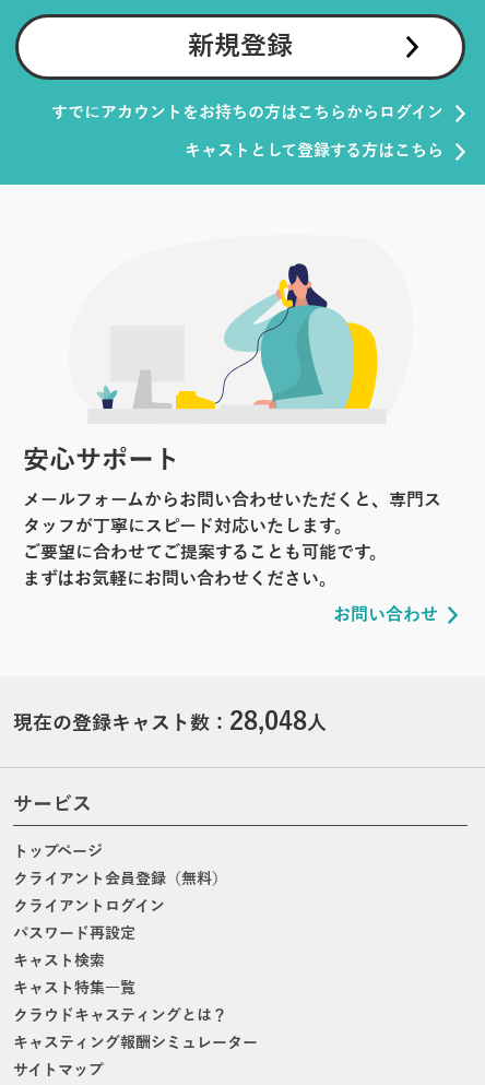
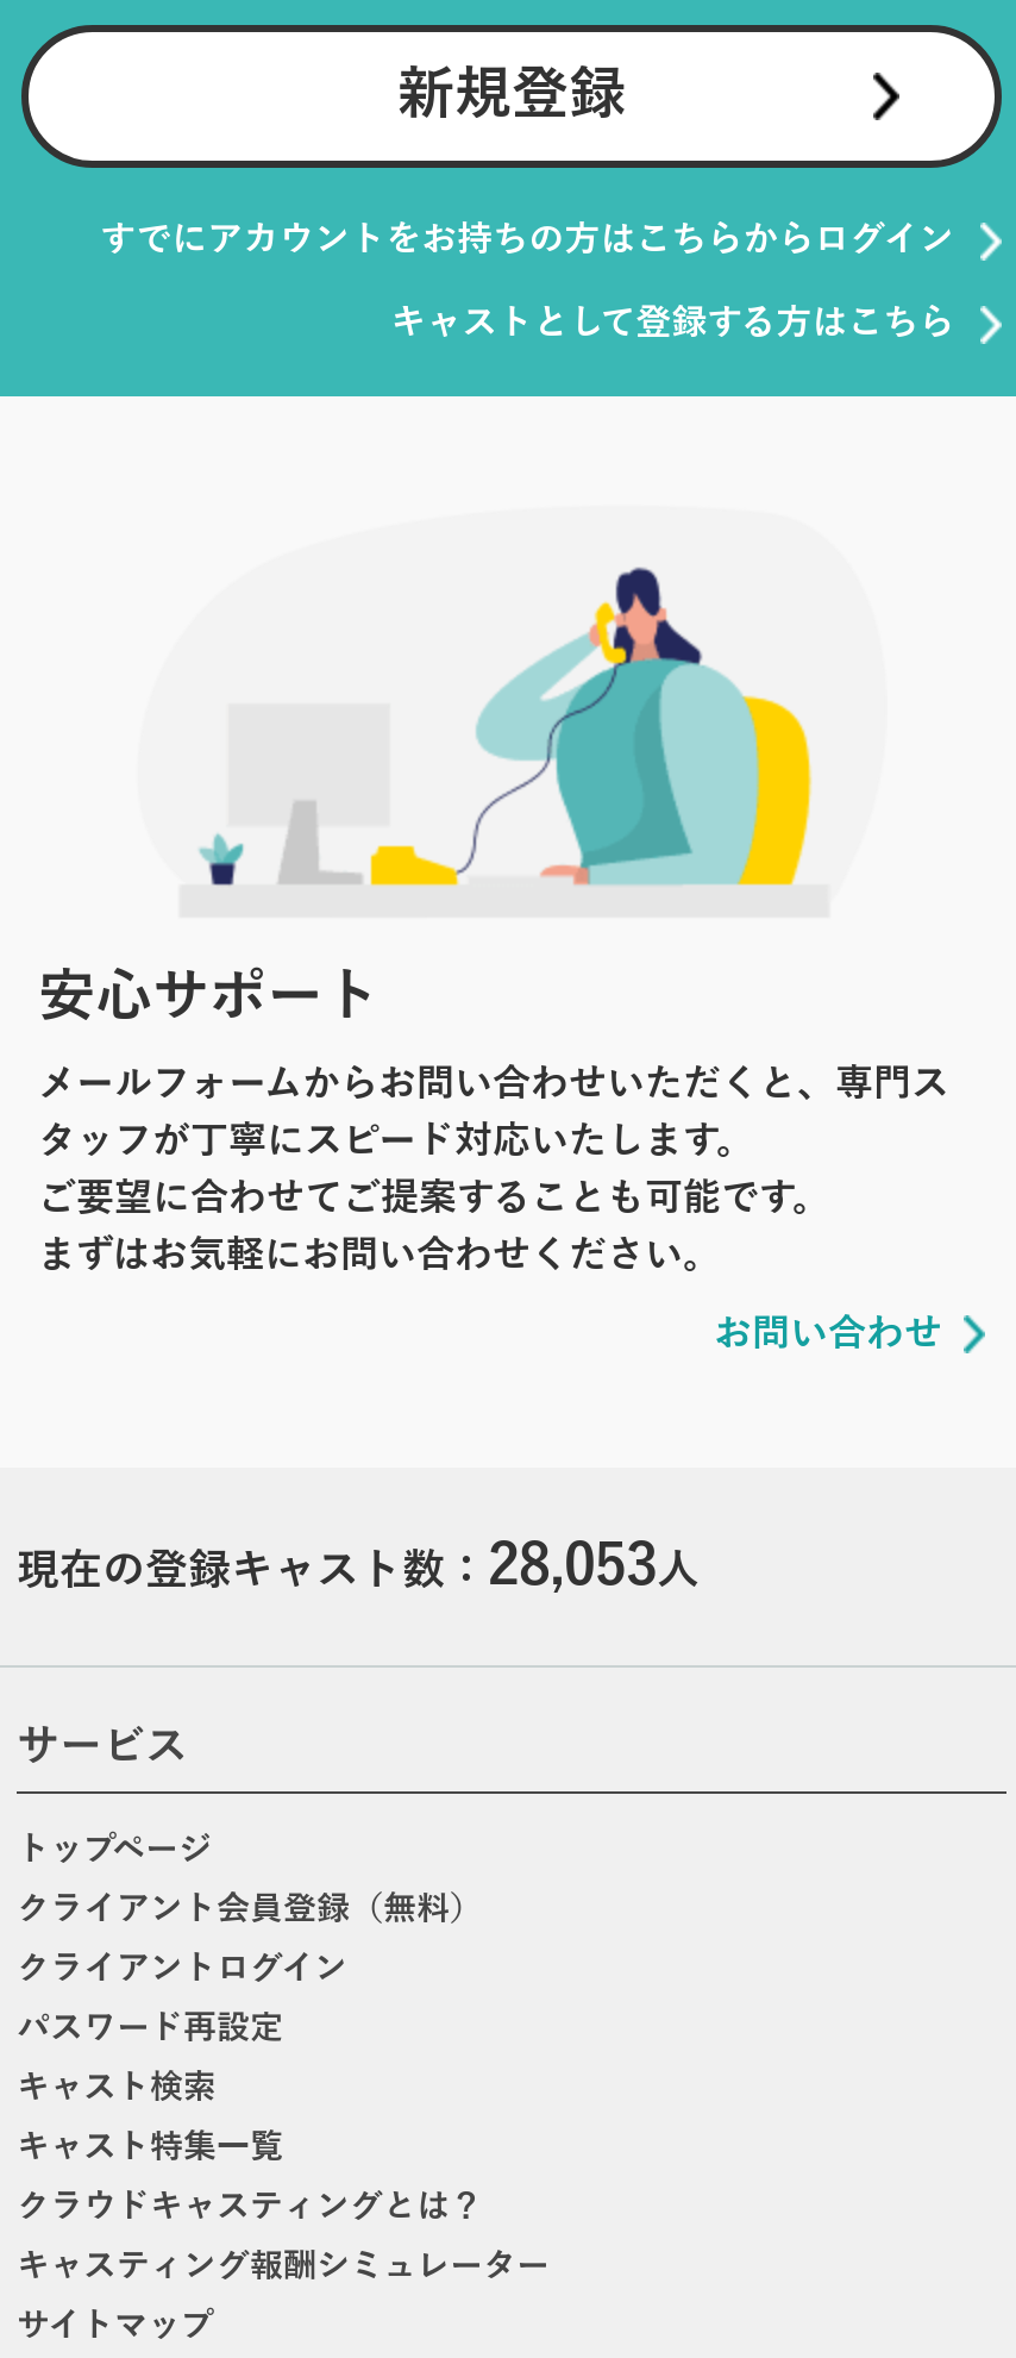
- 現在の登録キャスト数：28,048人
+ 現在の登録キャスト数：28,053人
